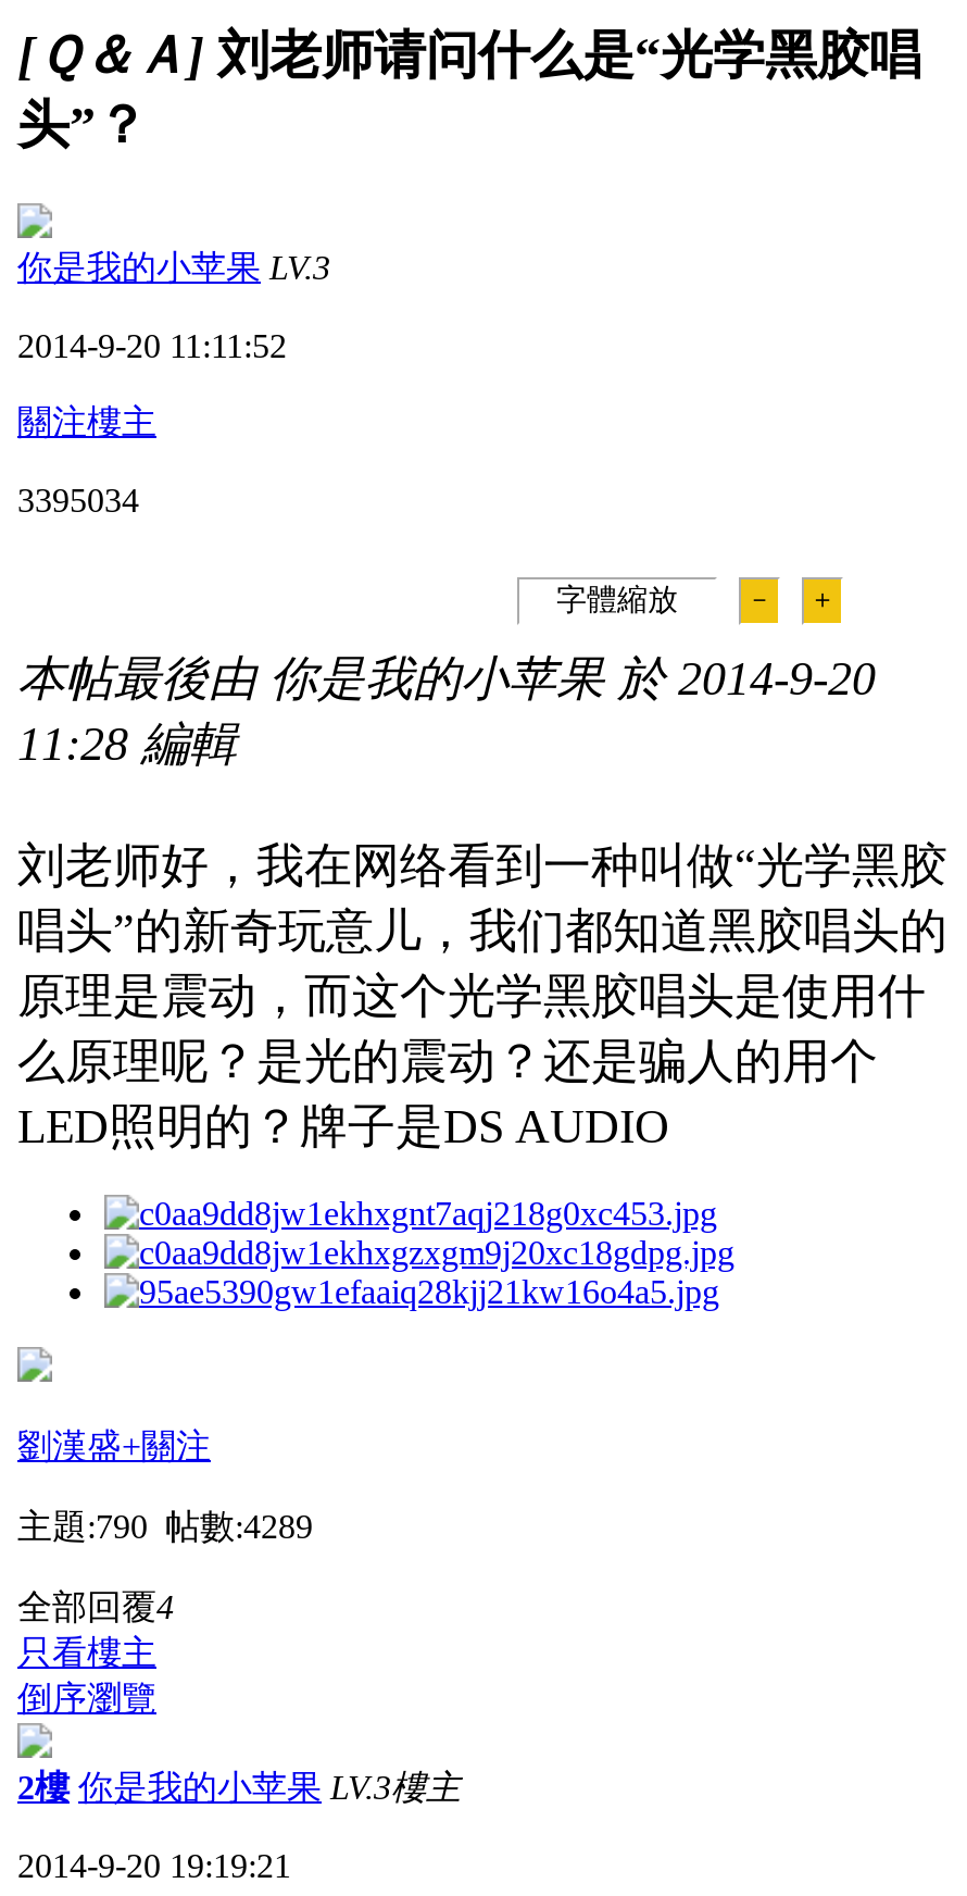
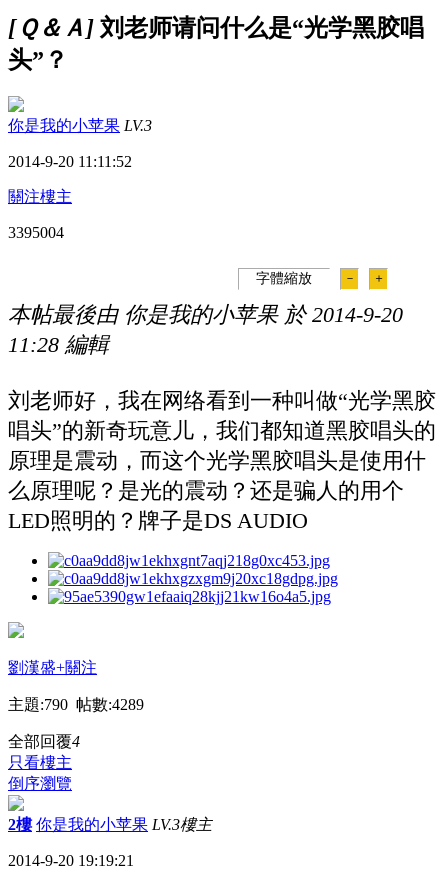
- 3395034
+ 3395004
